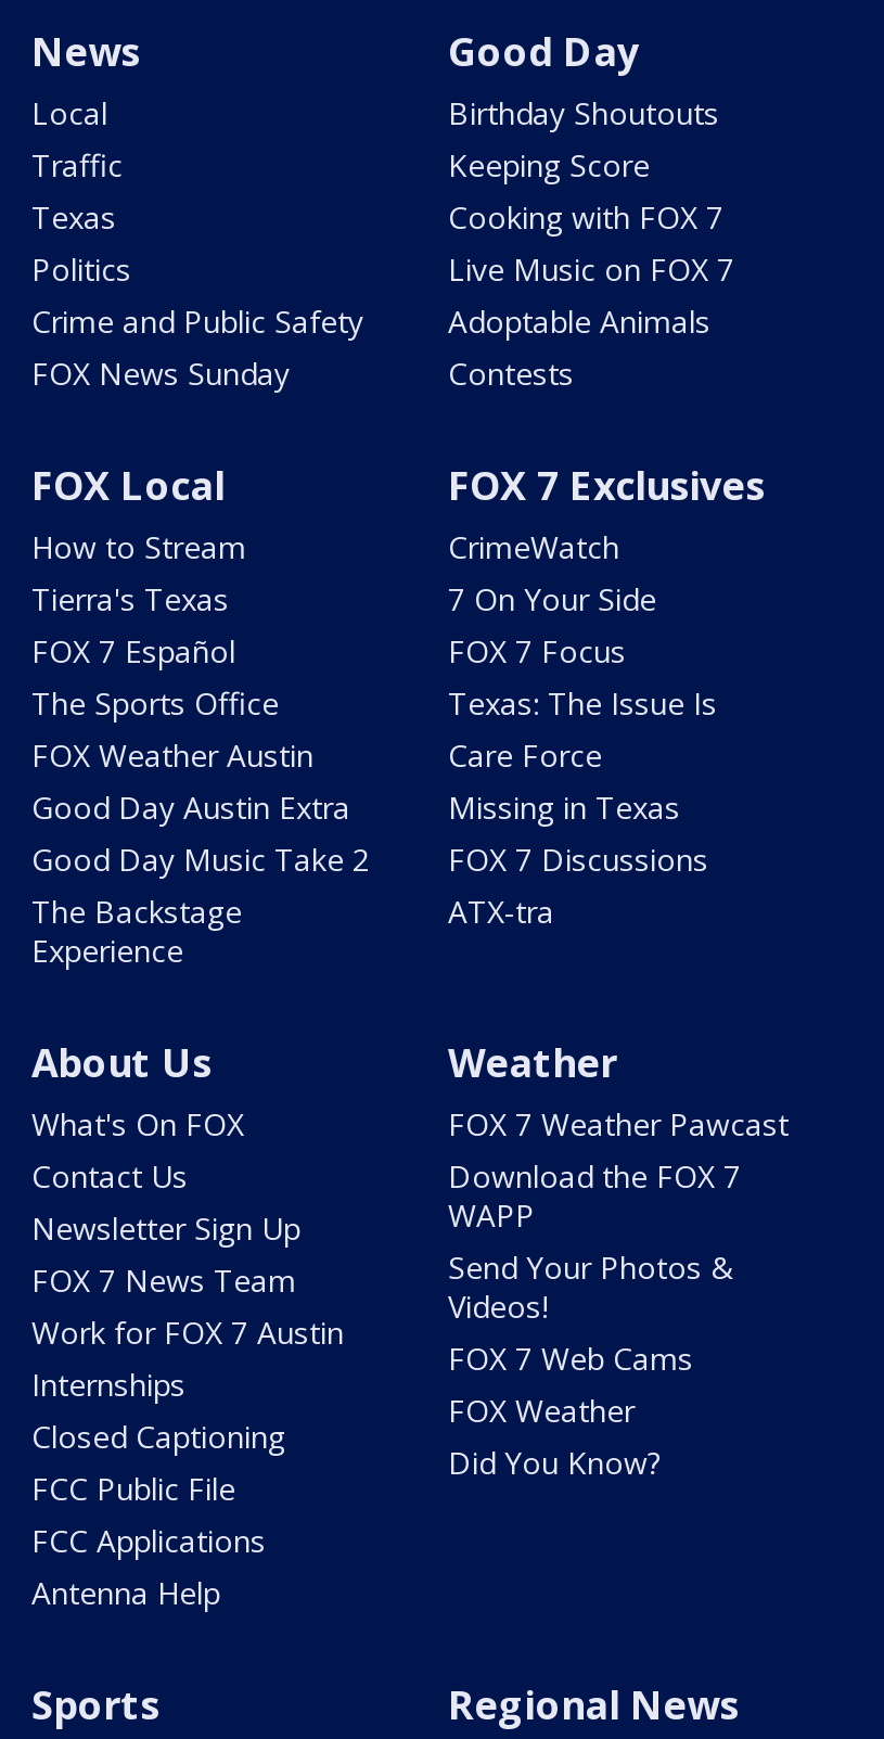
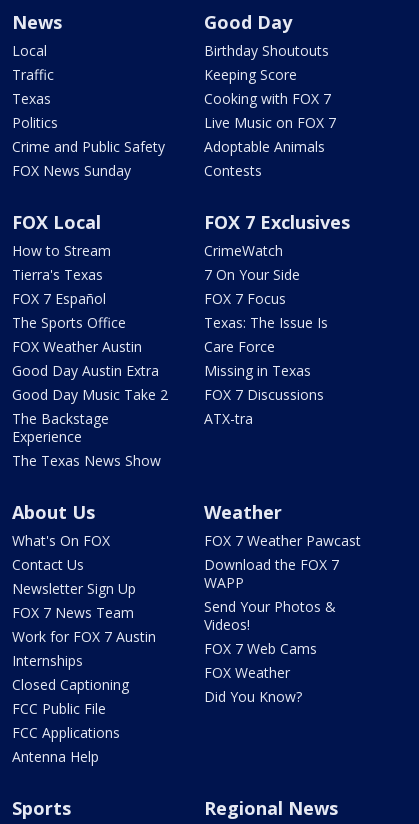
+ The Texas News Show
